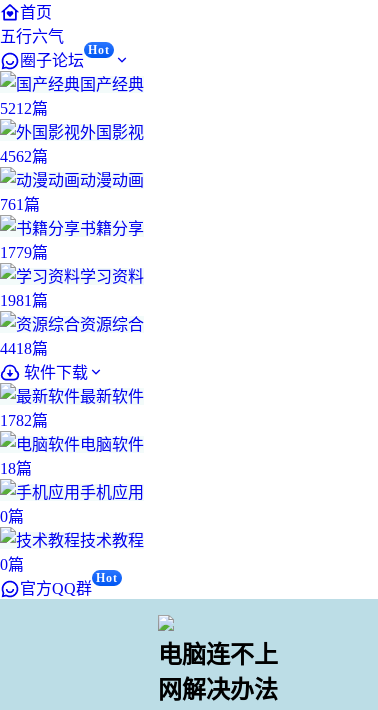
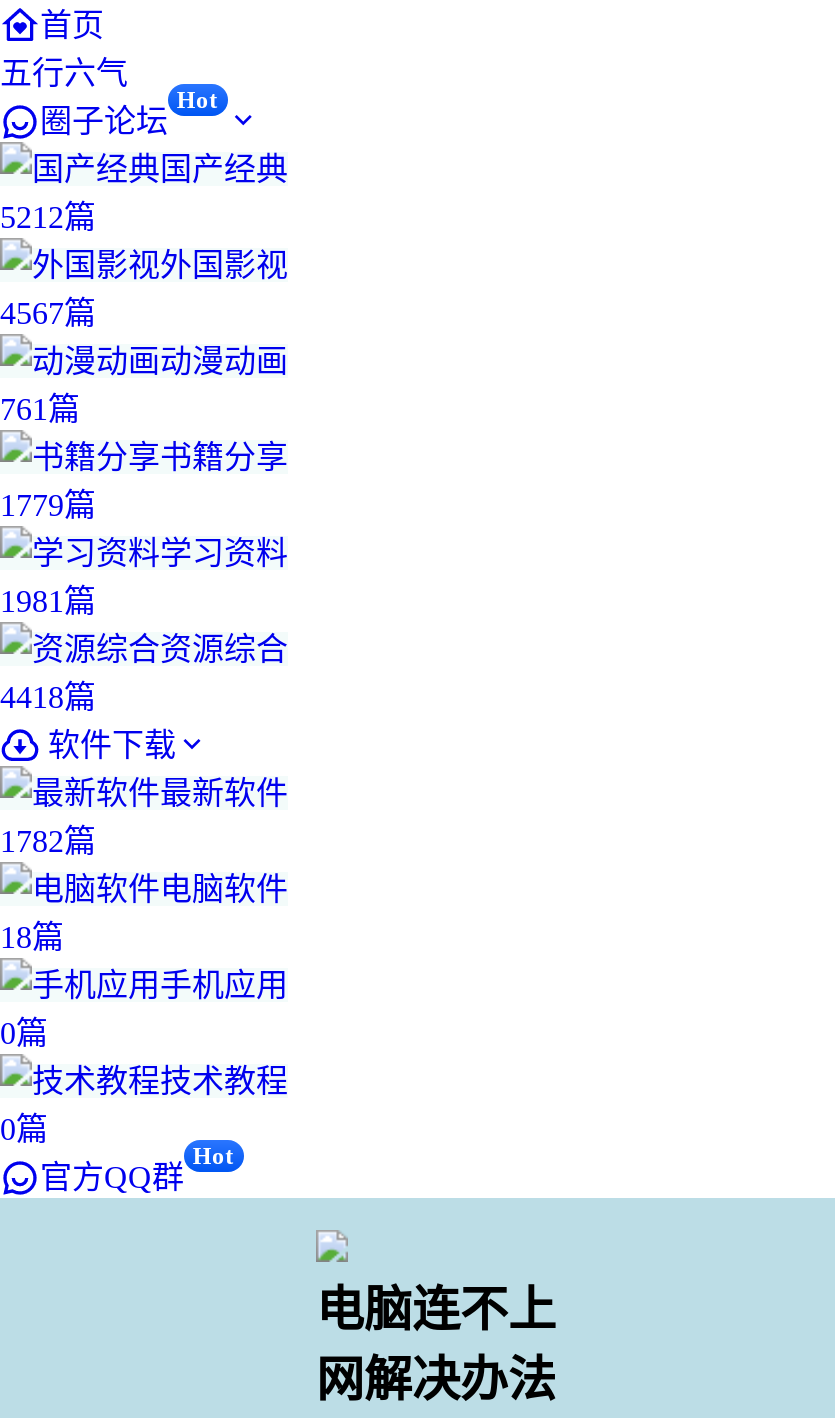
- 4562篇
+ 4567篇
